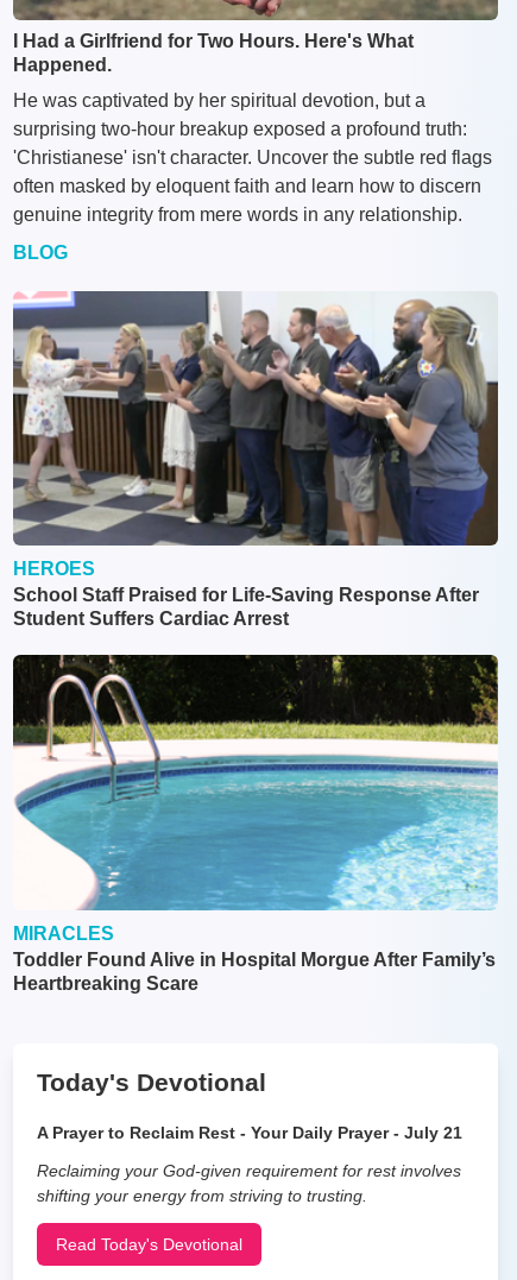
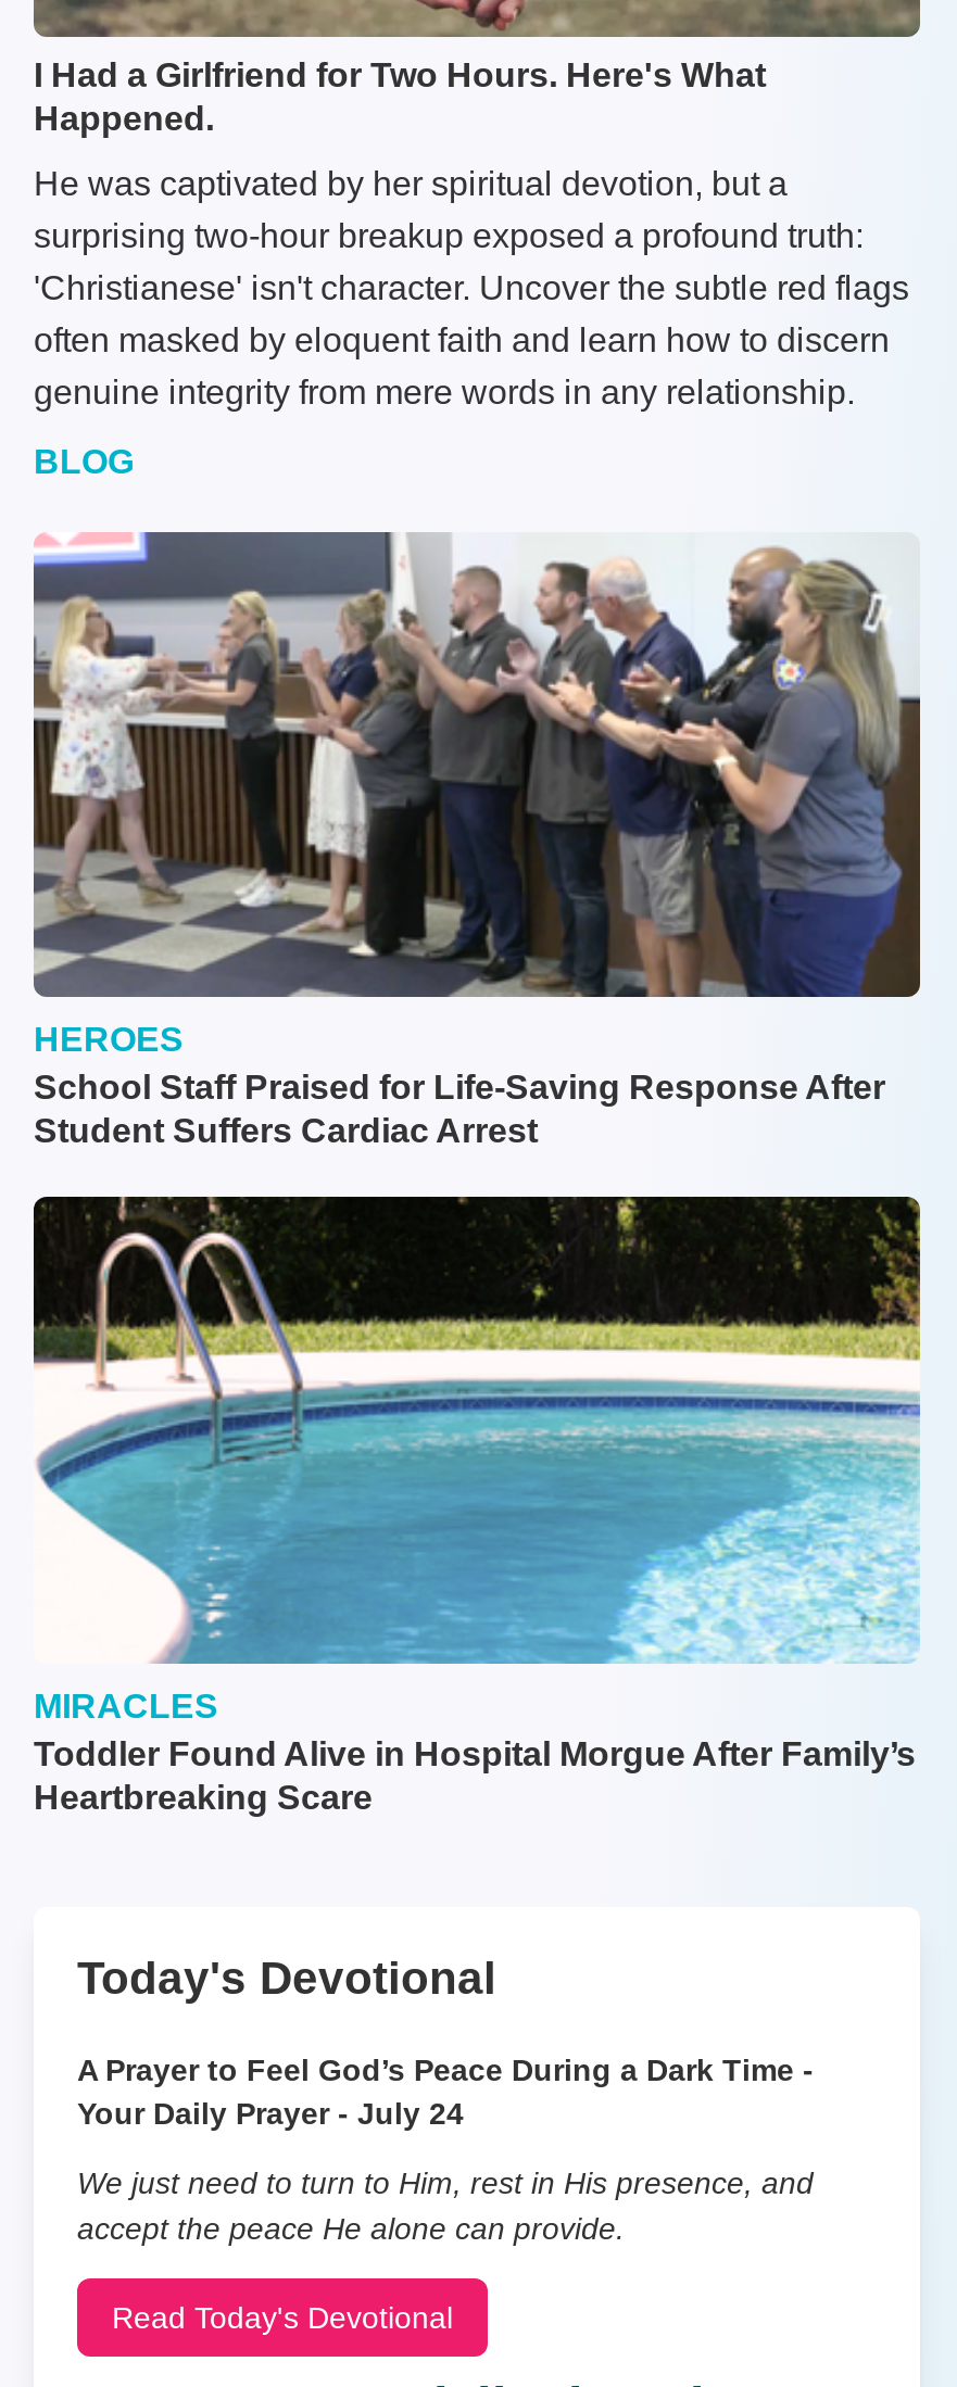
- A Prayer to Reclaim Rest - Your Daily Prayer - July 21
+ A Prayer to Feel God’s Peace During a Dark Time -
+ Your Daily Prayer - July 24

- Reclaiming your God-given requirement for rest involves
- shifting your energy from striving to trusting.
+ We just need to turn to Him, rest in His presence, and
+ accept the peace He alone can provide.
